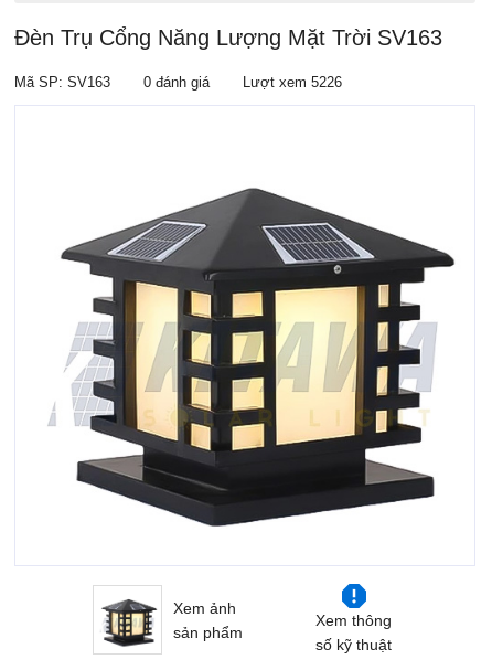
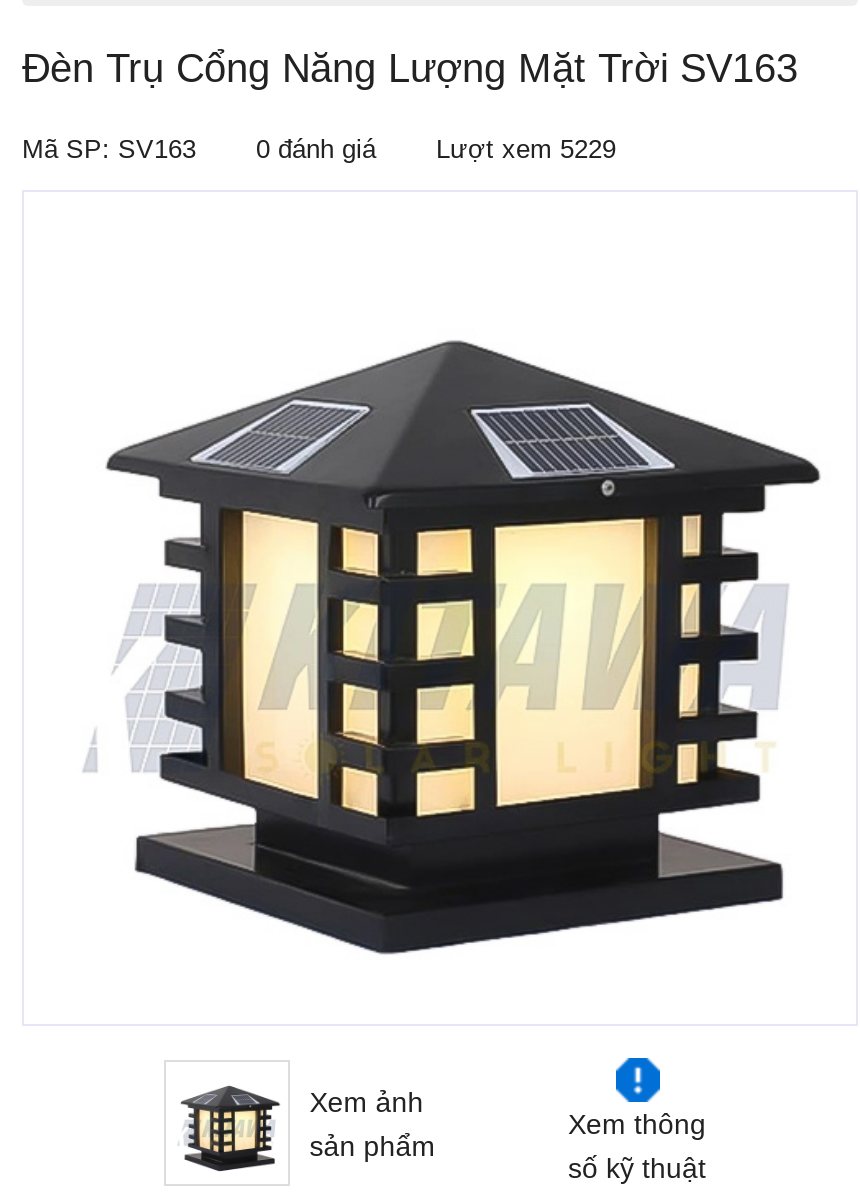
- Mã SP: SV163 0 đánh giá Lượt xem 5226
+ Mã SP: SV163 0 đánh giá Lượt xem 5229
